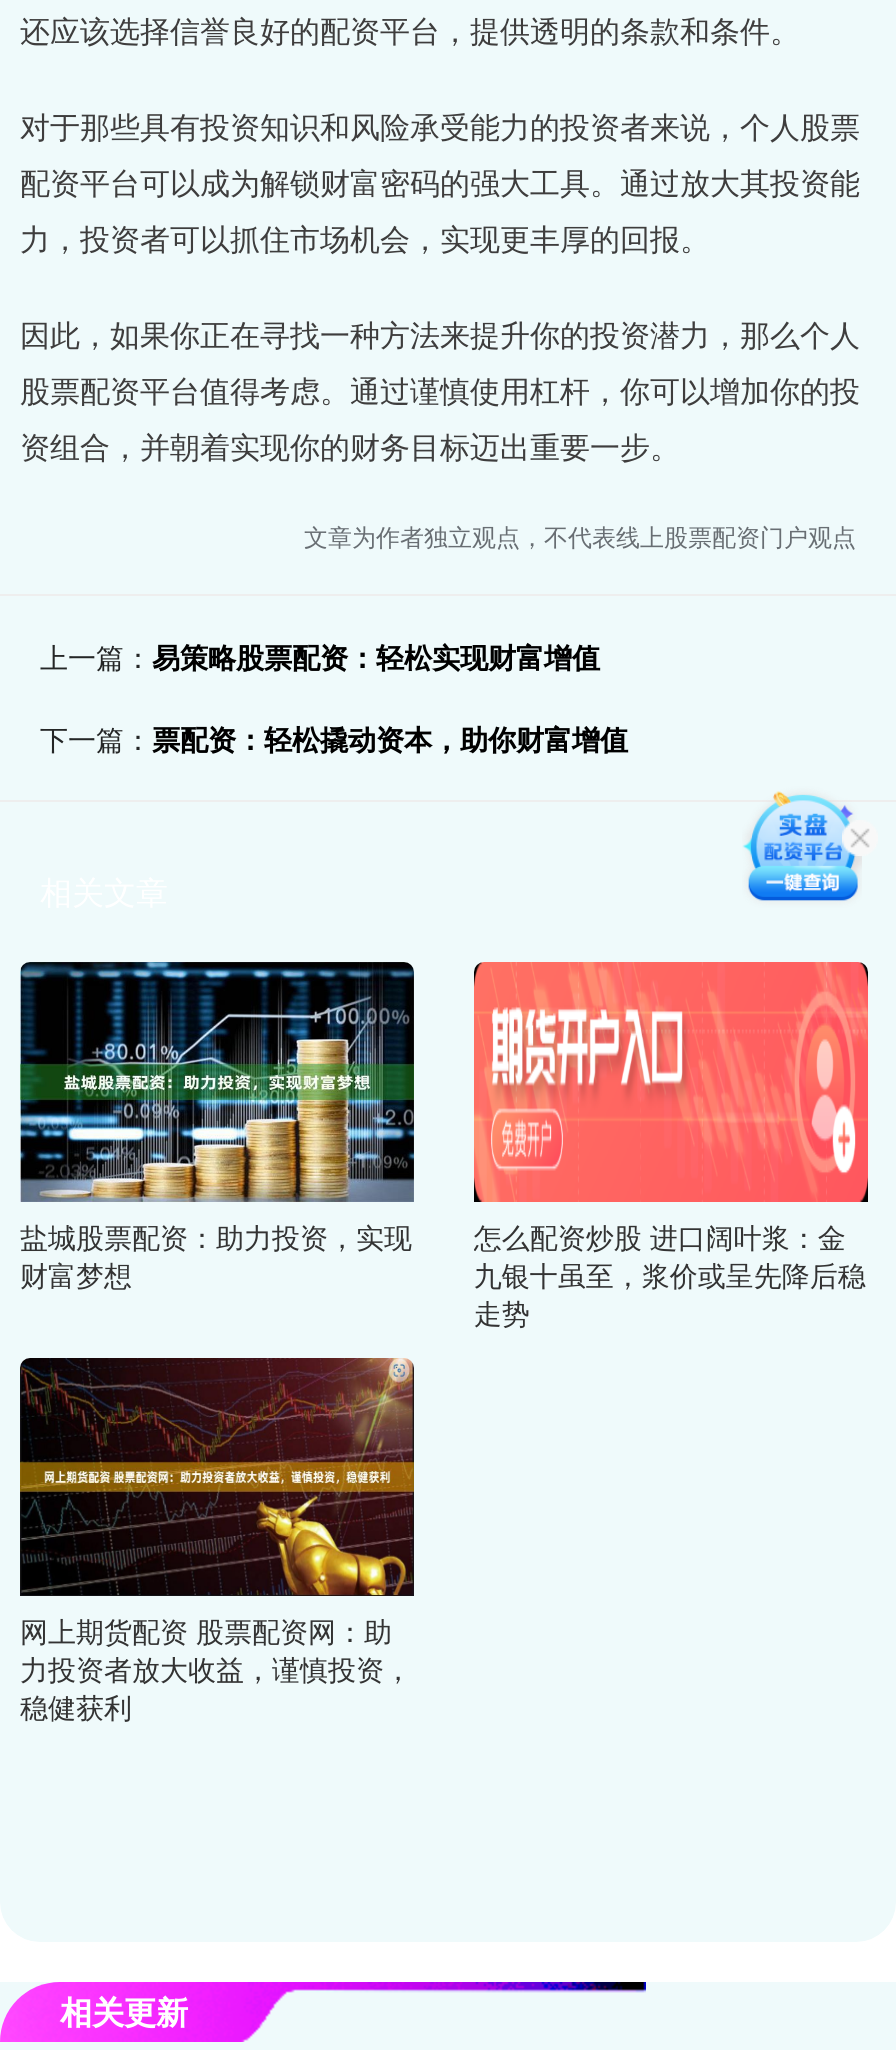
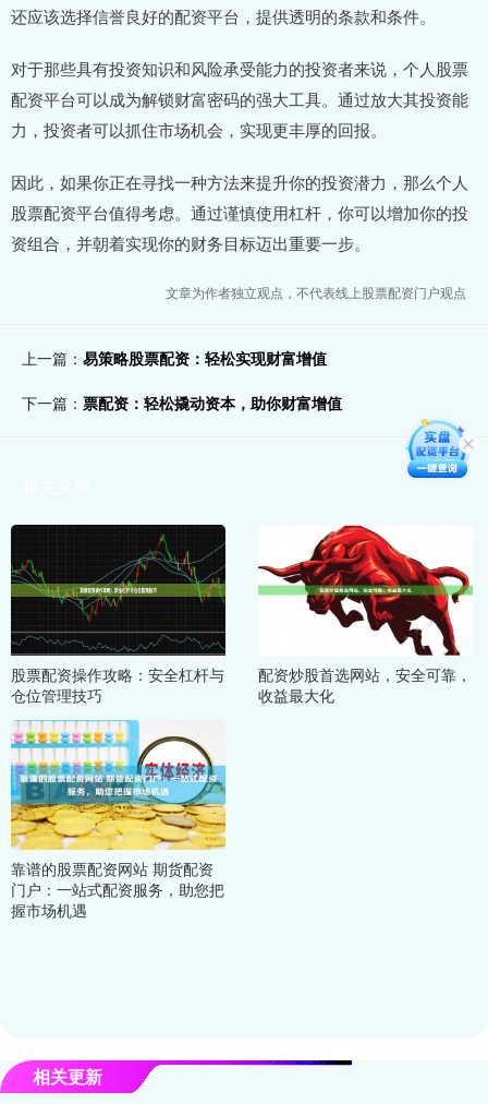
- [image]
+ [image]

- [image]
- 盐城股票配资：助力投资，实现
- 财富梦想
+ [image]
+ 股票配资操作攻略：安全杠杆与
+ 仓位管理技巧

- [image]
- 怎么配资炒股 进口阔叶浆：金
- 九银十虽至，浆价或呈先降后稳
- 走势
+ [image]
+ 配资炒股首选网站，安全可靠，
+ 收益最大化

- [image]
- 网上期货配资 股票配资网：助
- 力投资者放大收益，谨慎投资，
- 稳健获利
+ [image]
+ 靠谱的股票配资网站 期货配资
+ 门户：一站式配资服务，助您把
+ 握市场机遇
